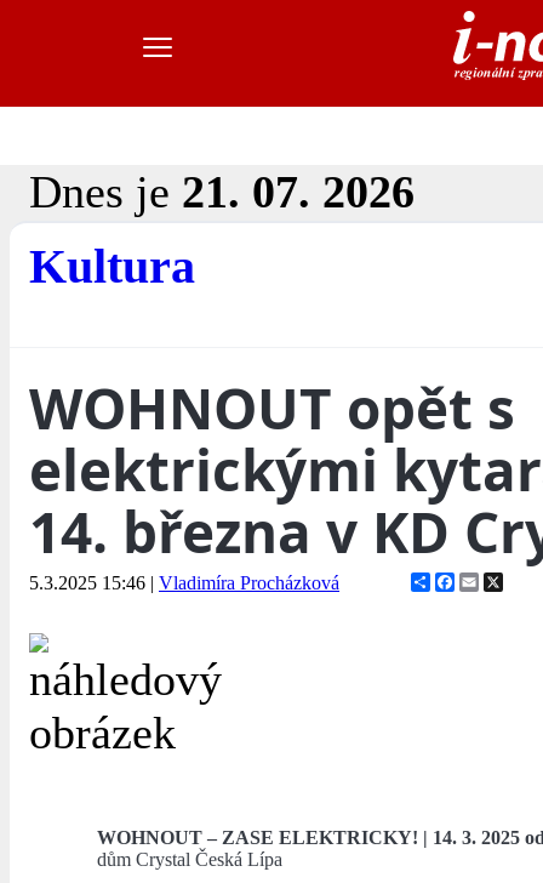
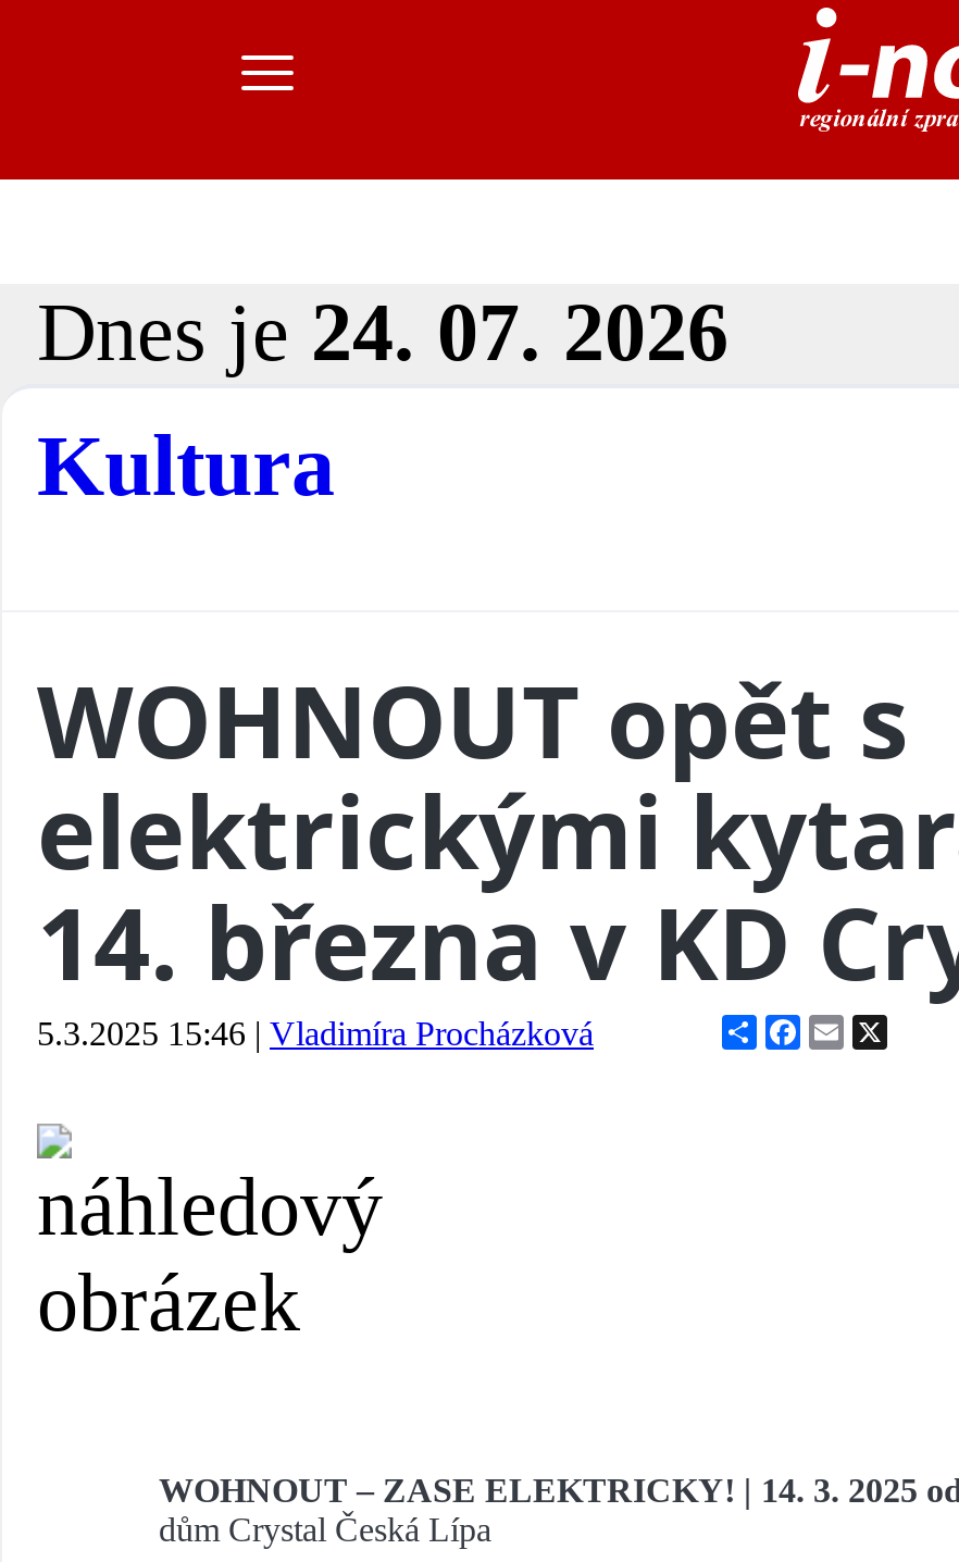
- Dnes je 21. 07. 2026
+ Dnes je 24. 07. 2026
